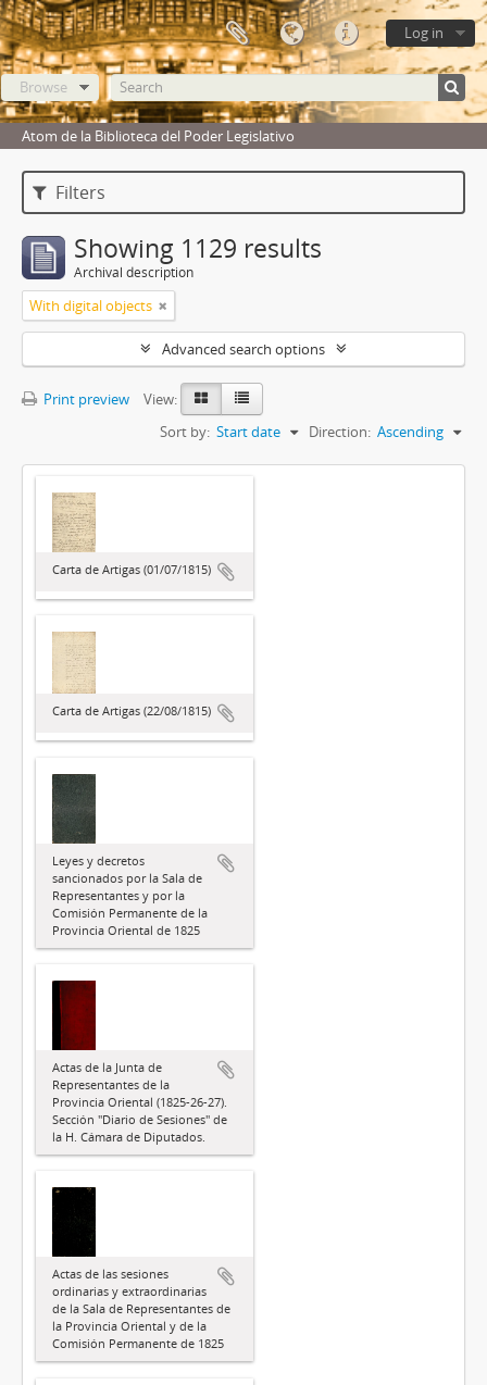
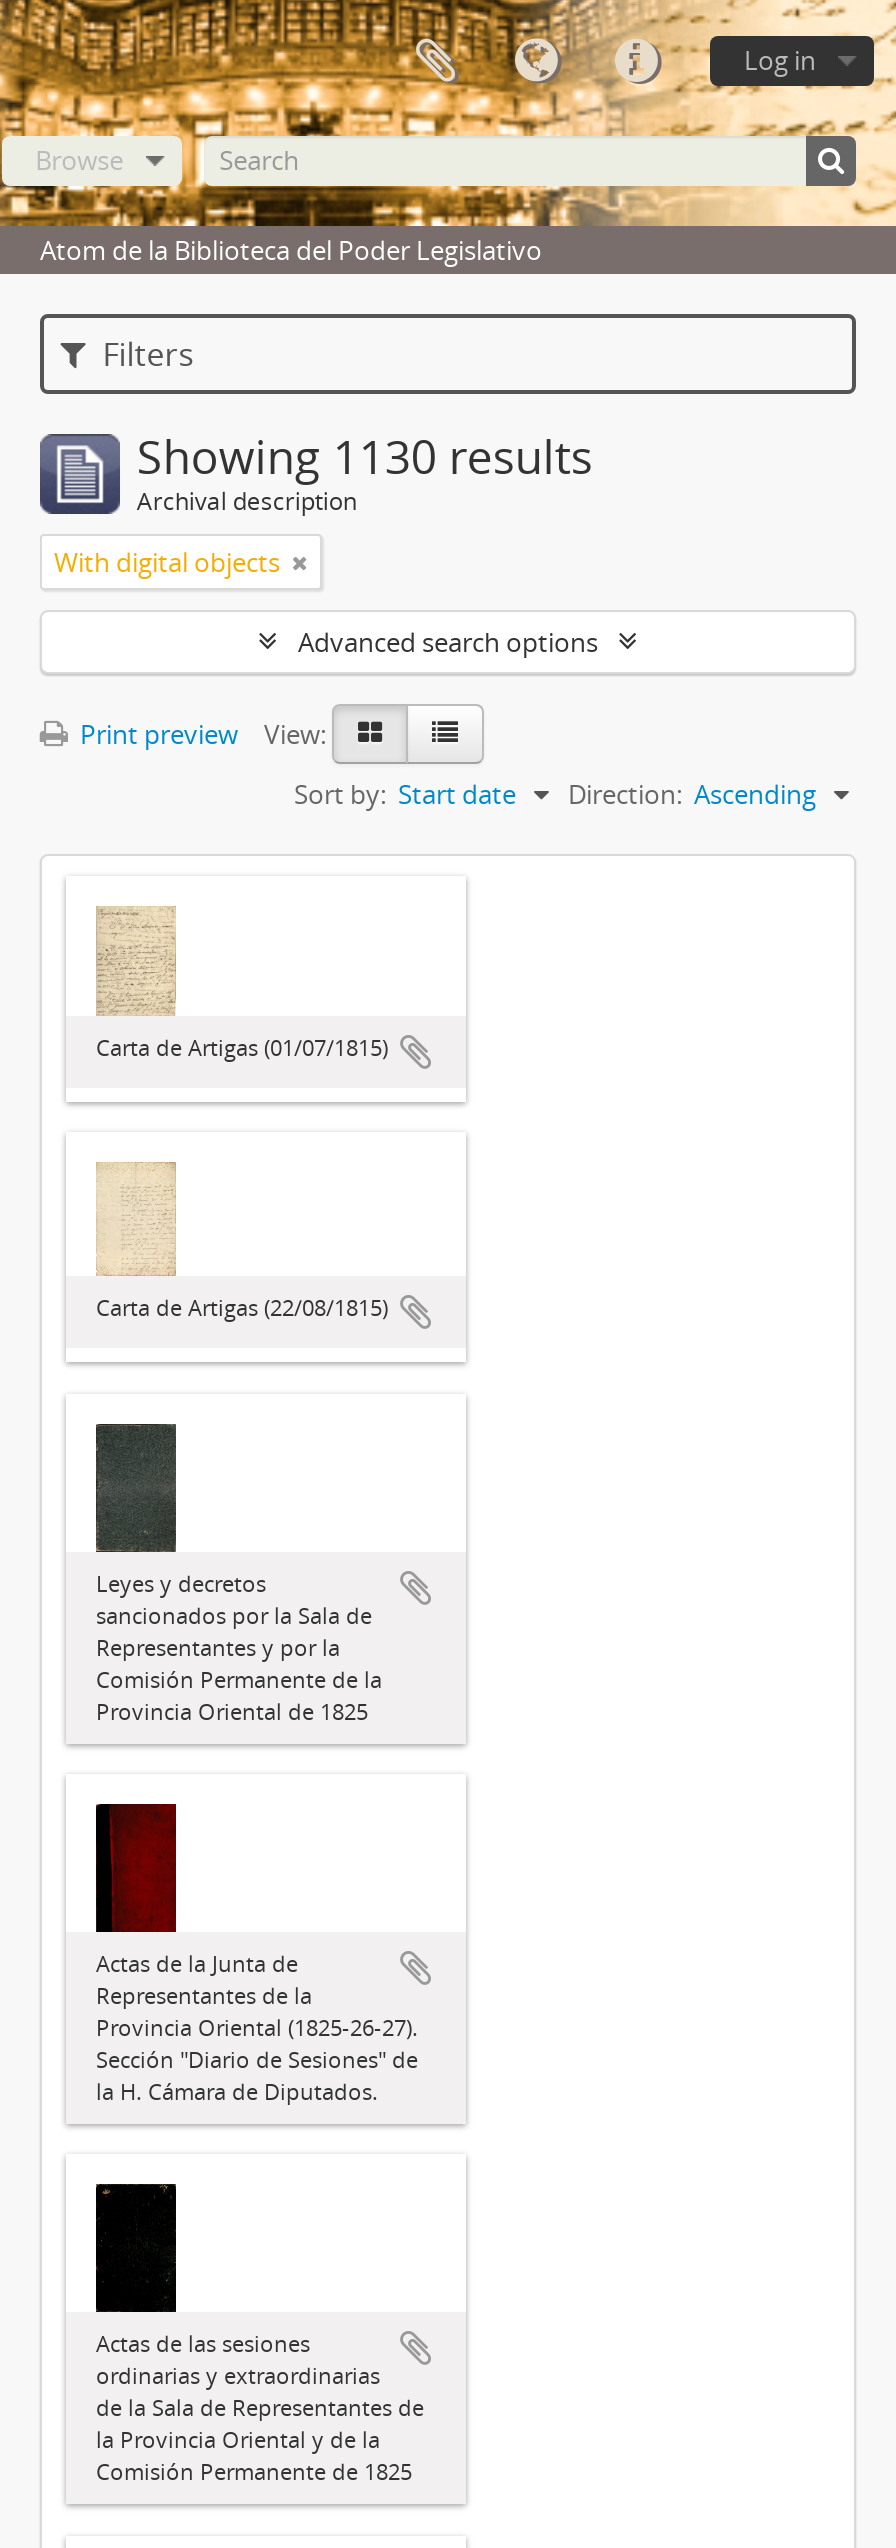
- Showing 1129 results
+ Showing 1130 results
